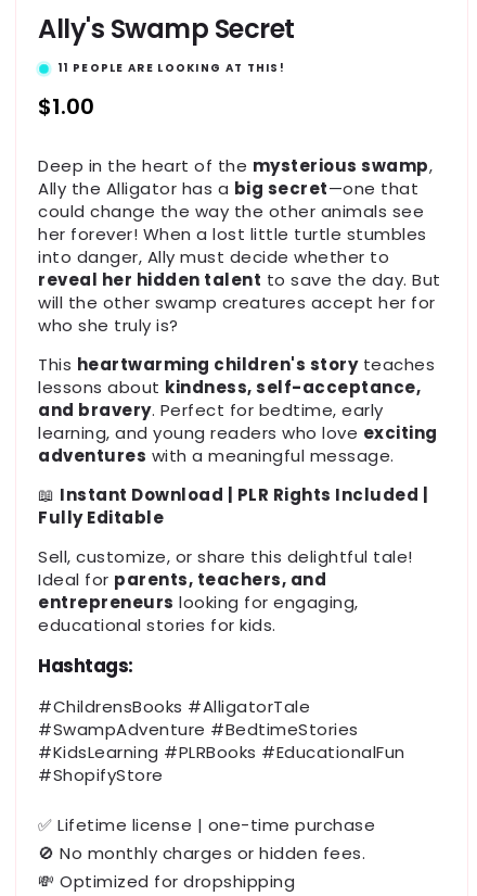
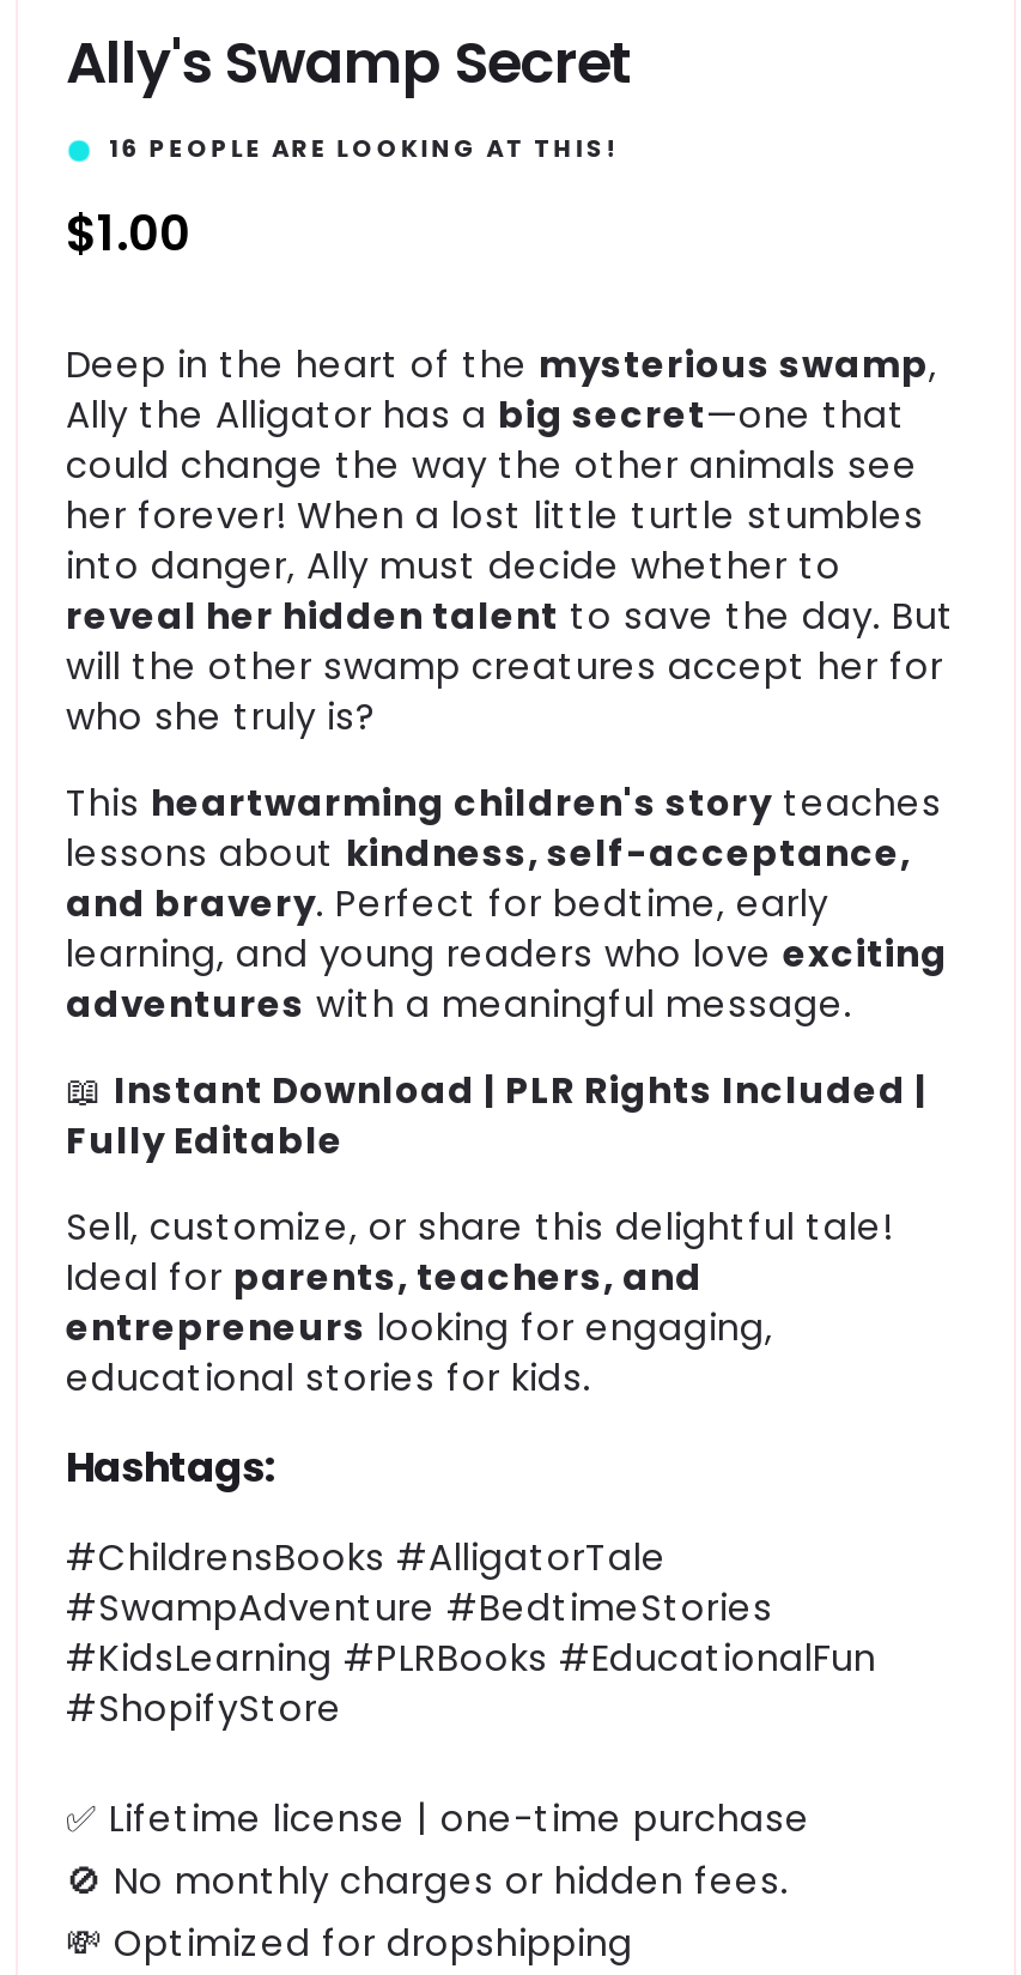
- 11 PEOPLE ARE LOOKING AT THIS!
+ 16 PEOPLE ARE LOOKING AT THIS!
